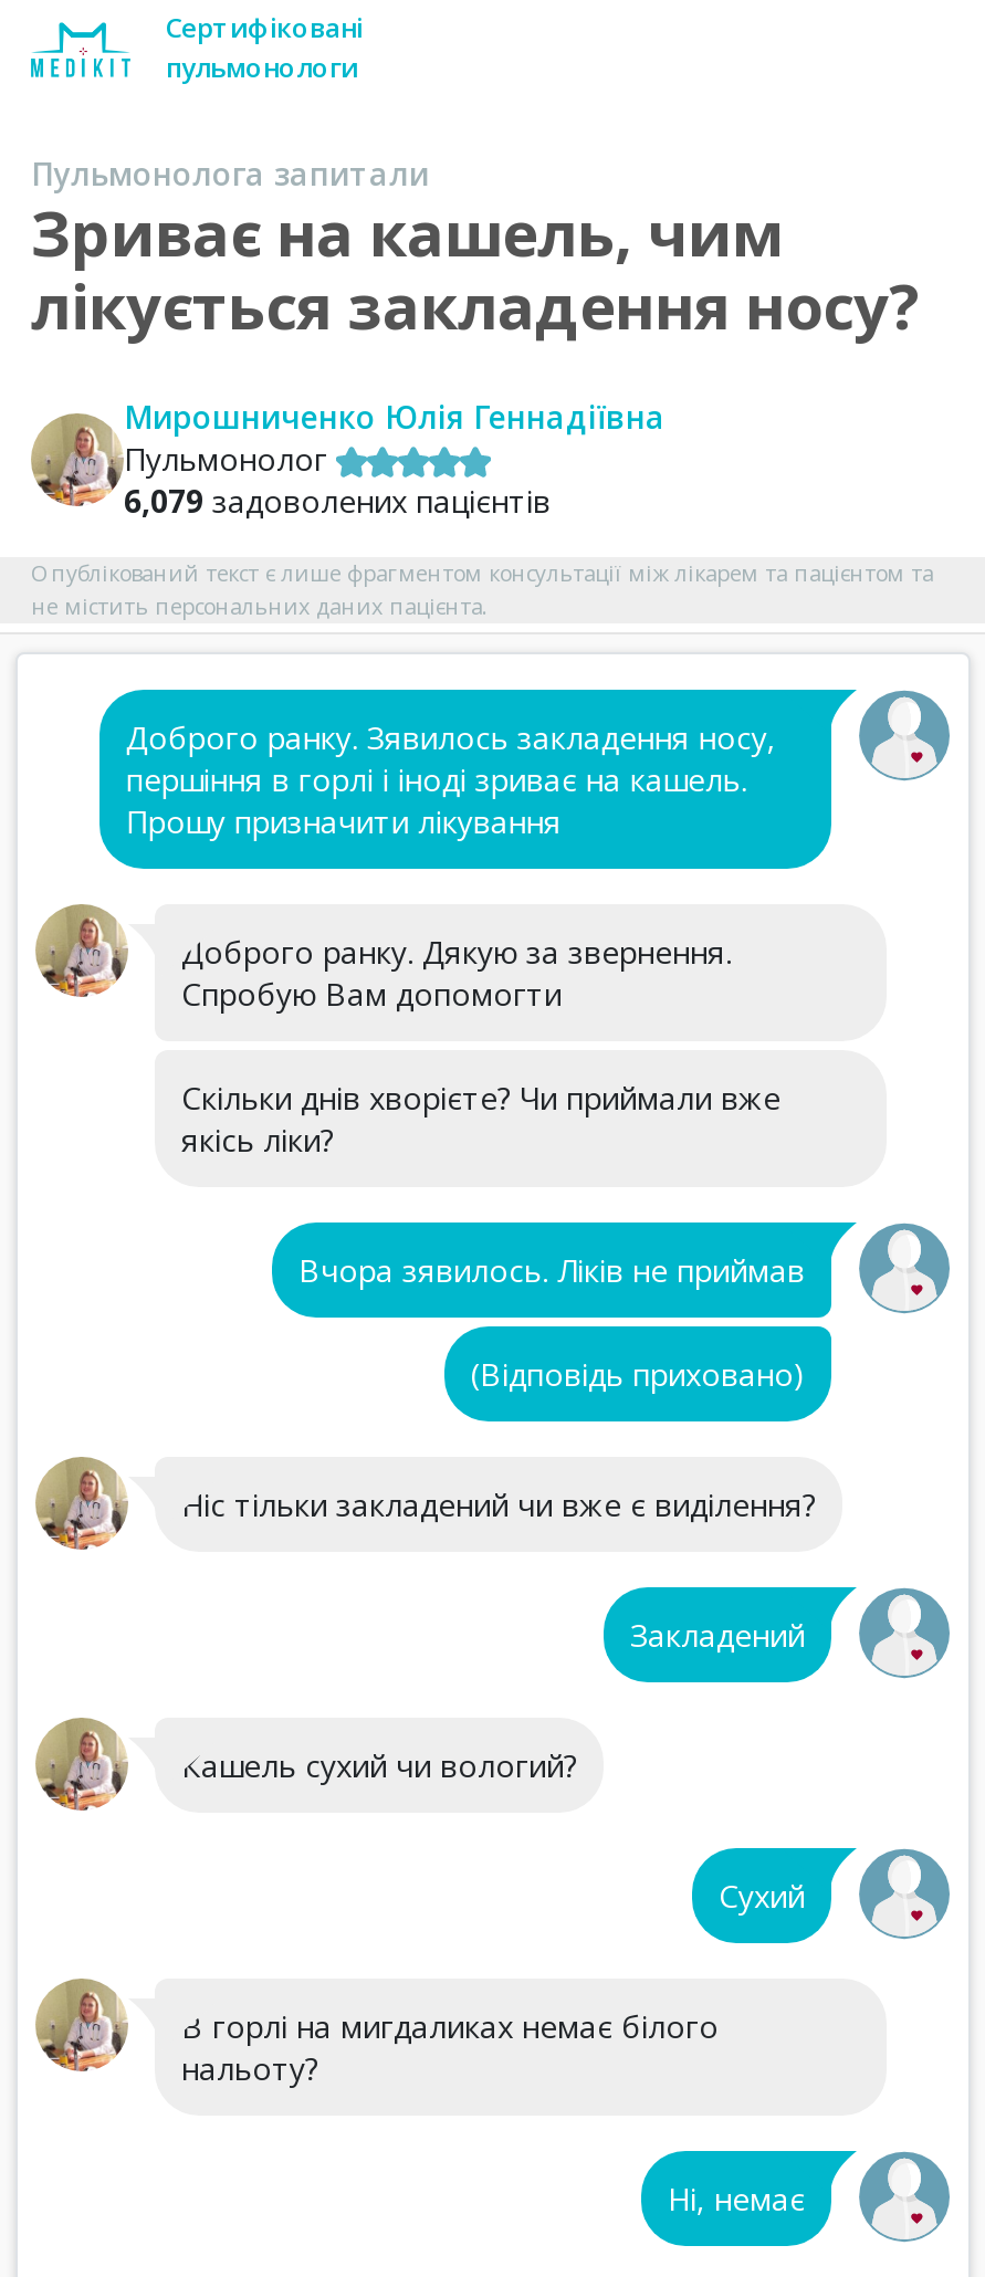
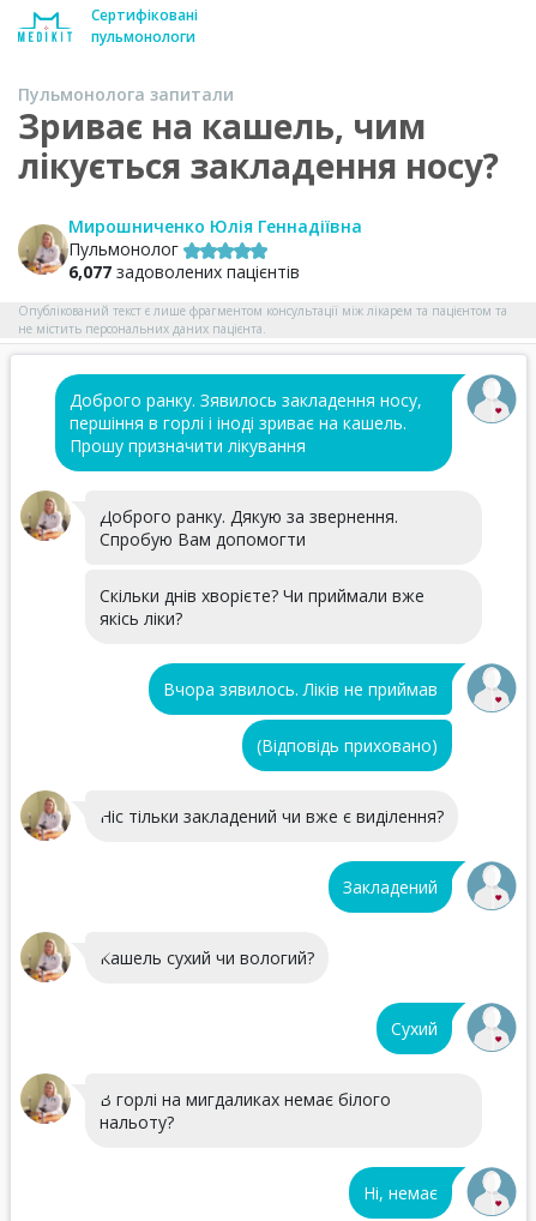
- 6,079 задоволених пацієнтів
+ 6,077 задоволених пацієнтів
